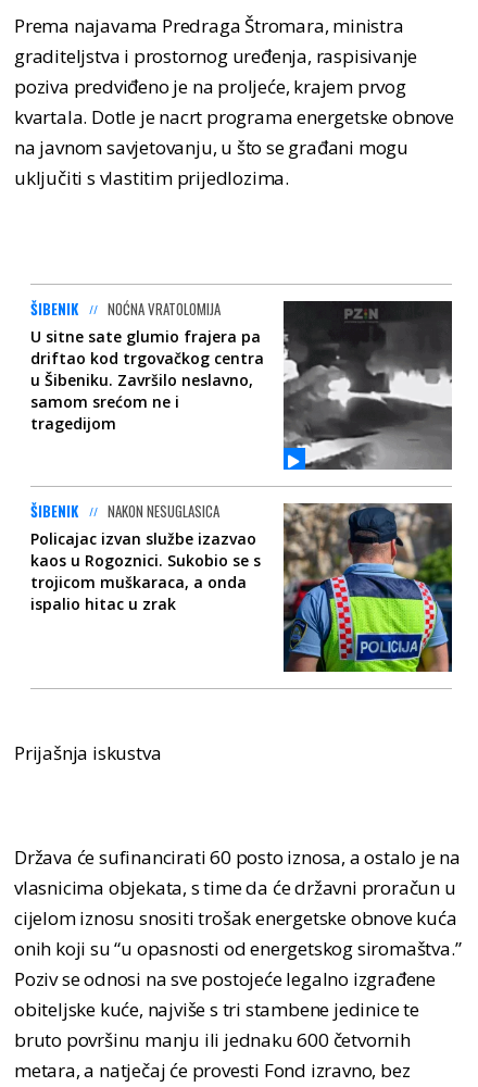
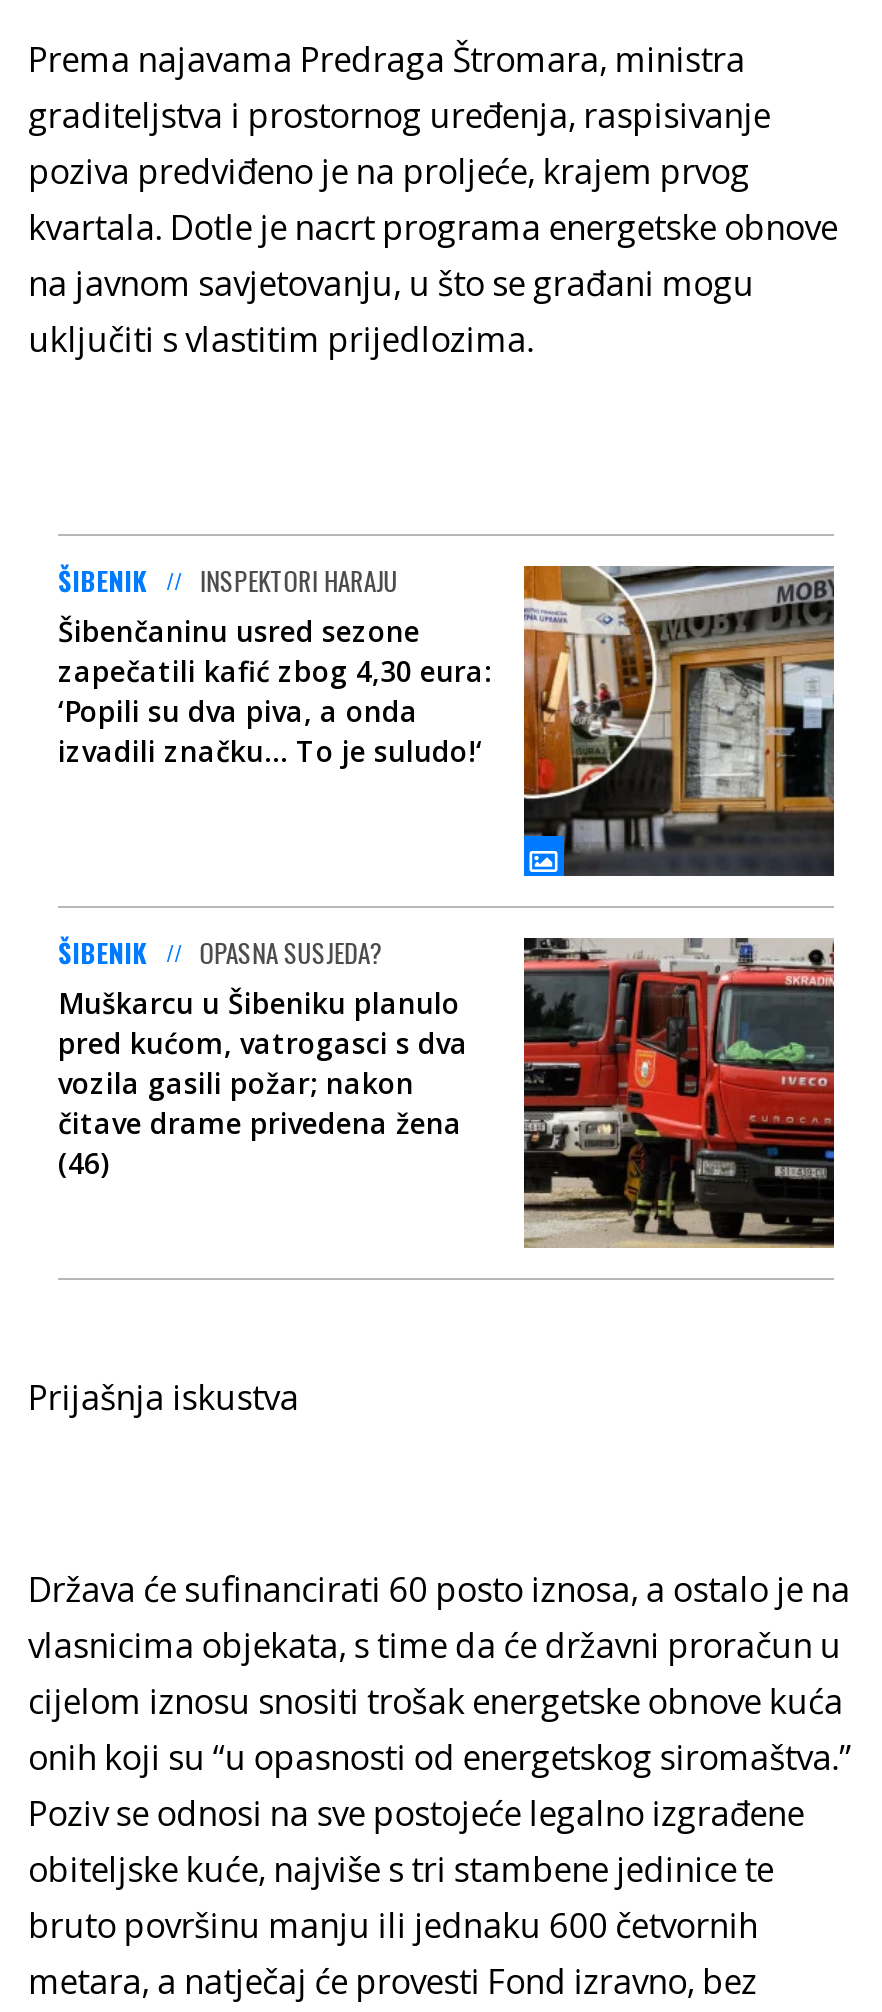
- [image]
- NOĆNA VRATOLOMIJA
- U sitne sate glumio frajera pa
- driftao kod trgovačkog centra
- u Šibeniku. Završilo neslavno,
- samom srećom ne i
- tragedijom
+ [image]
+ INSPEKTORI HARAJU
+ Šibenčaninu usred sezone
+ zapečatili kafić zbog 4,30 eura:
+ ‘Popili su dva piva, a onda
+ izvadili značku... To je suludo!‘

- [image]
- NAKON NESUGLASICA
- Policajac izvan službe izazvao
- kaos u Rogoznici. Sukobio se s
- trojicom muškaraca, a onda
- ispalio hitac u zrak
+ [image]
+ OPASNA SUSJEDA?
+ Muškarcu u Šibeniku planulo
+ pred kućom, vatrogasci s dva
+ vozila gasili požar; nakon
+ čitave drame privedena žena
+ (46)
